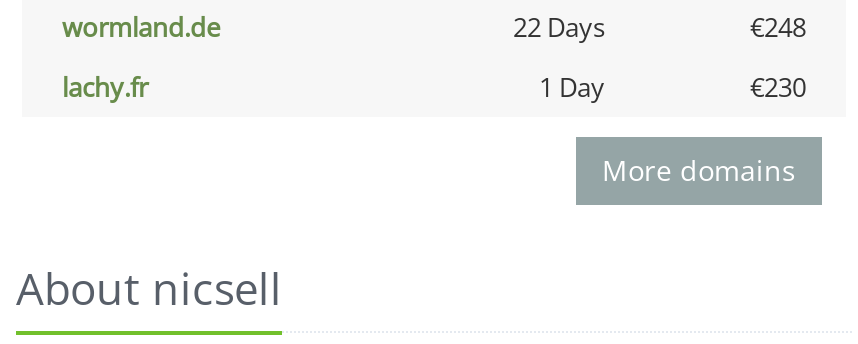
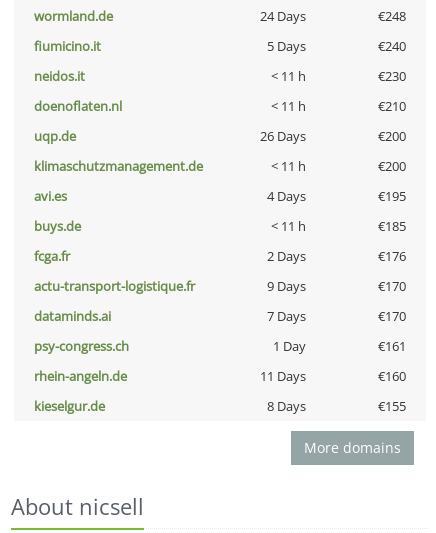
- 22 Days
+ 24 Days

- lachy.fr
- 1 Day
+ fiumicino.it
+ 5 Days
+ €240
+ neidos.it
+ < 11 h

+ doenoflaten.nl
+ < 11 h
+ €210
+ uqp.de
+ 26 Days
+ €200
+ klimaschutzmanagement.de
+ < 11 h
+ €200
+ avi.es
+ 4 Days
+ €195
+ buys.de
+ < 11 h
+ €185
+ fcga.fr
+ 2 Days
+ €176
+ actu-transport-logistique.fr
+ 9 Days
+ €170
+ dataminds.ai
+ 7 Days
+ €170
+ psy-congress.ch
+ 1 Day
+ €161
+ rhein-angeln.de
+ 11 Days
+ €160
+ kieselgur.de
+ 8 Days
+ €155
